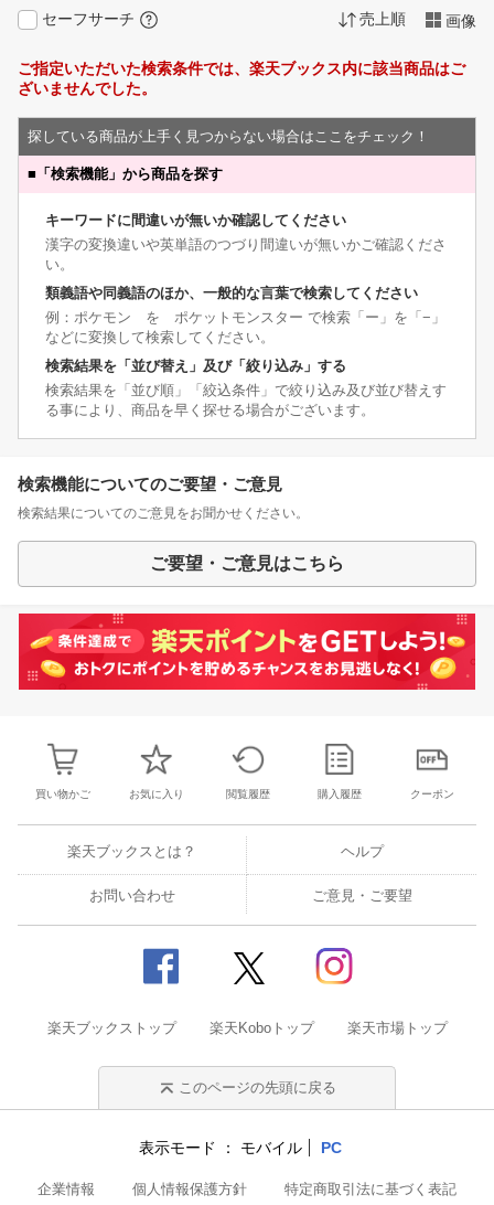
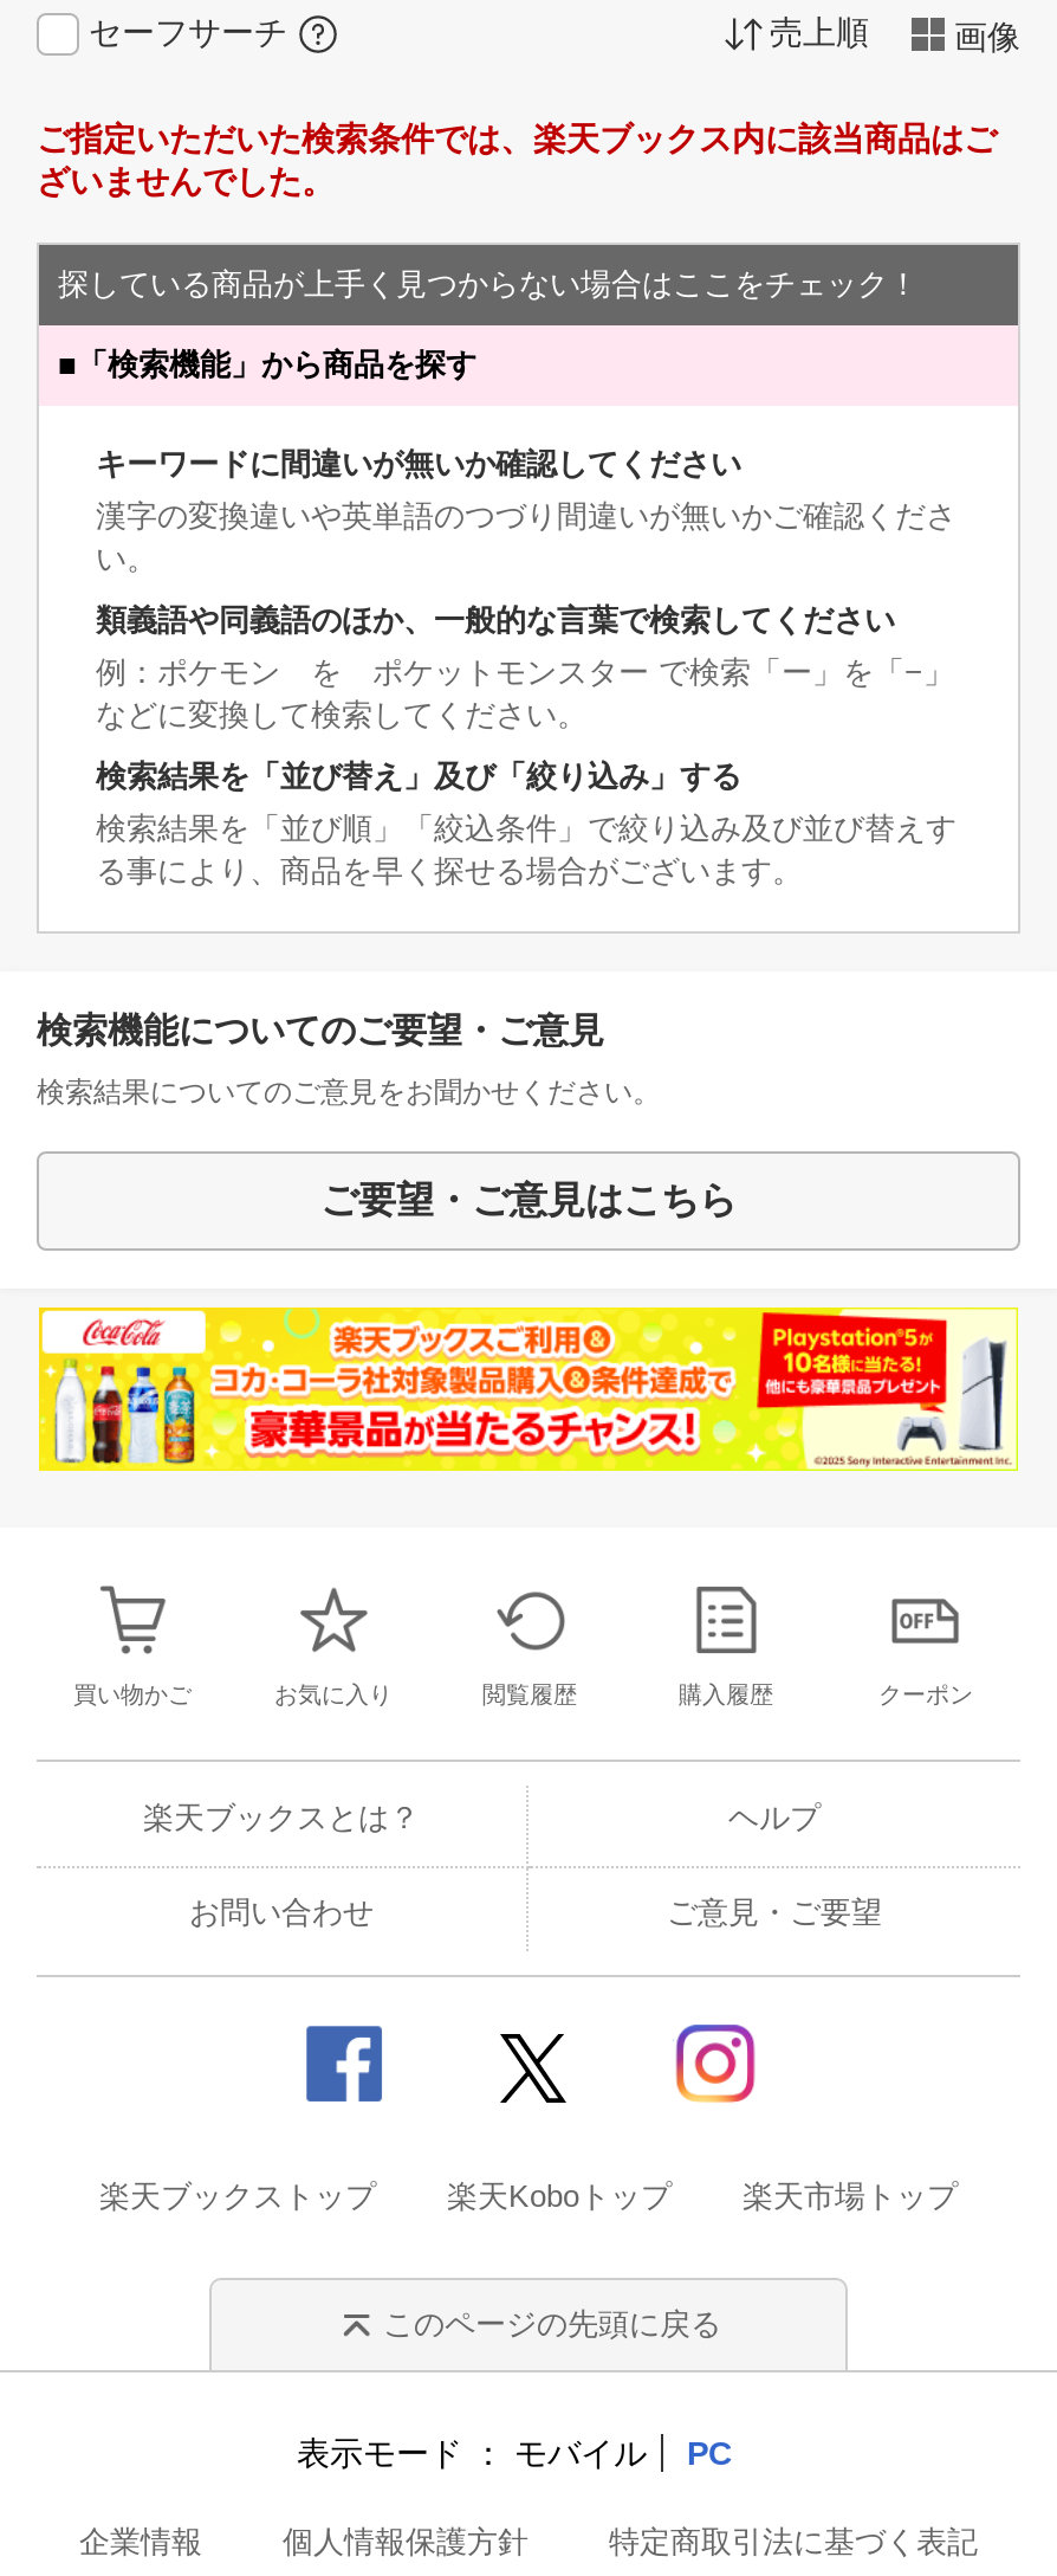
- [image]
+ [image]
